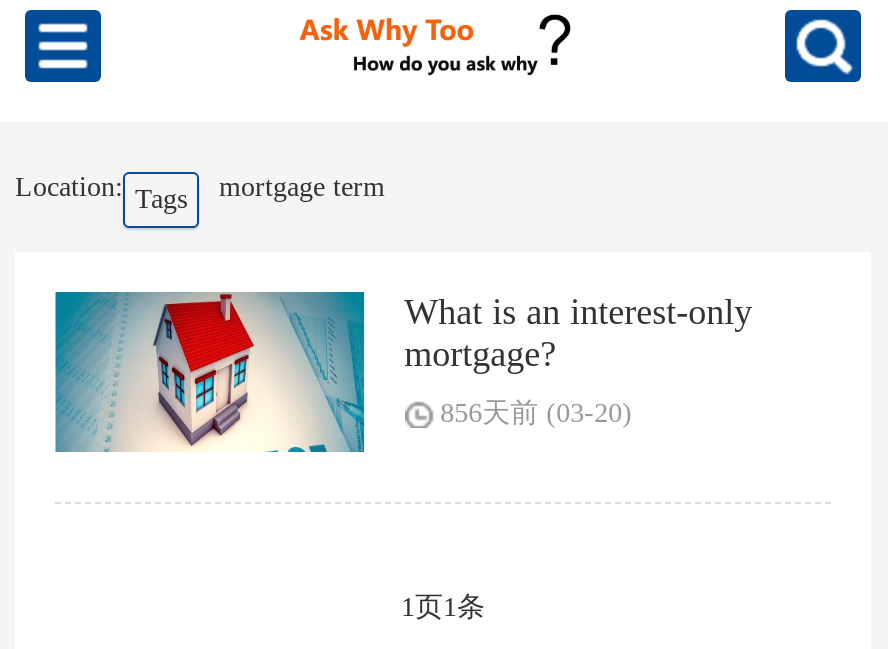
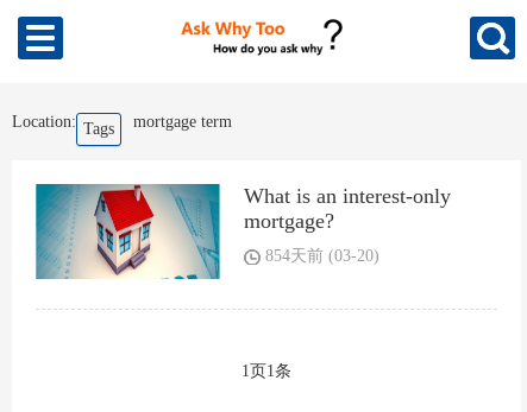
- 856天前 (03-20)
+ 854天前 (03-20)
